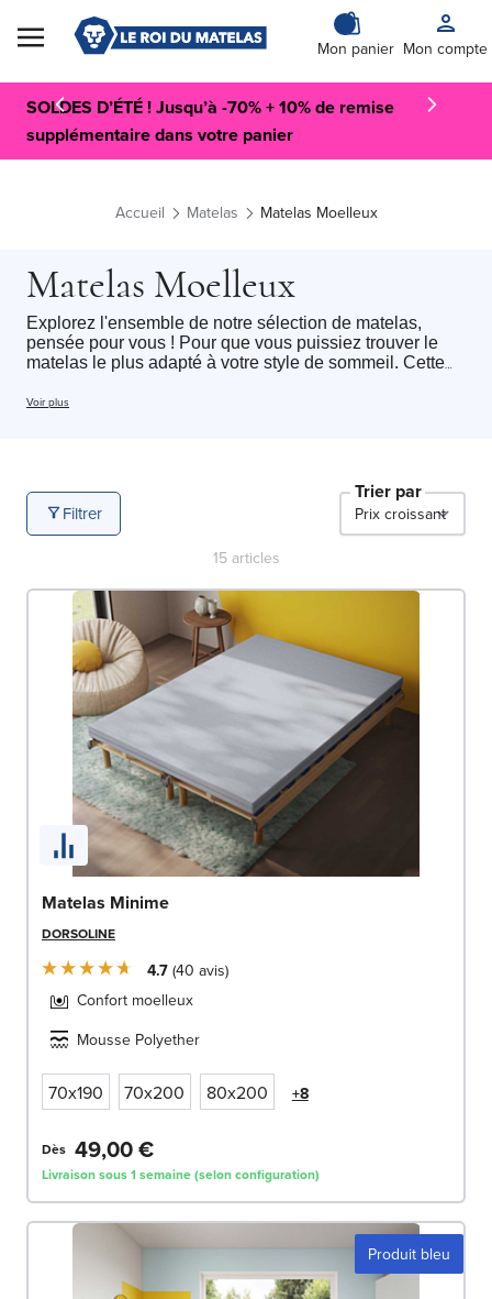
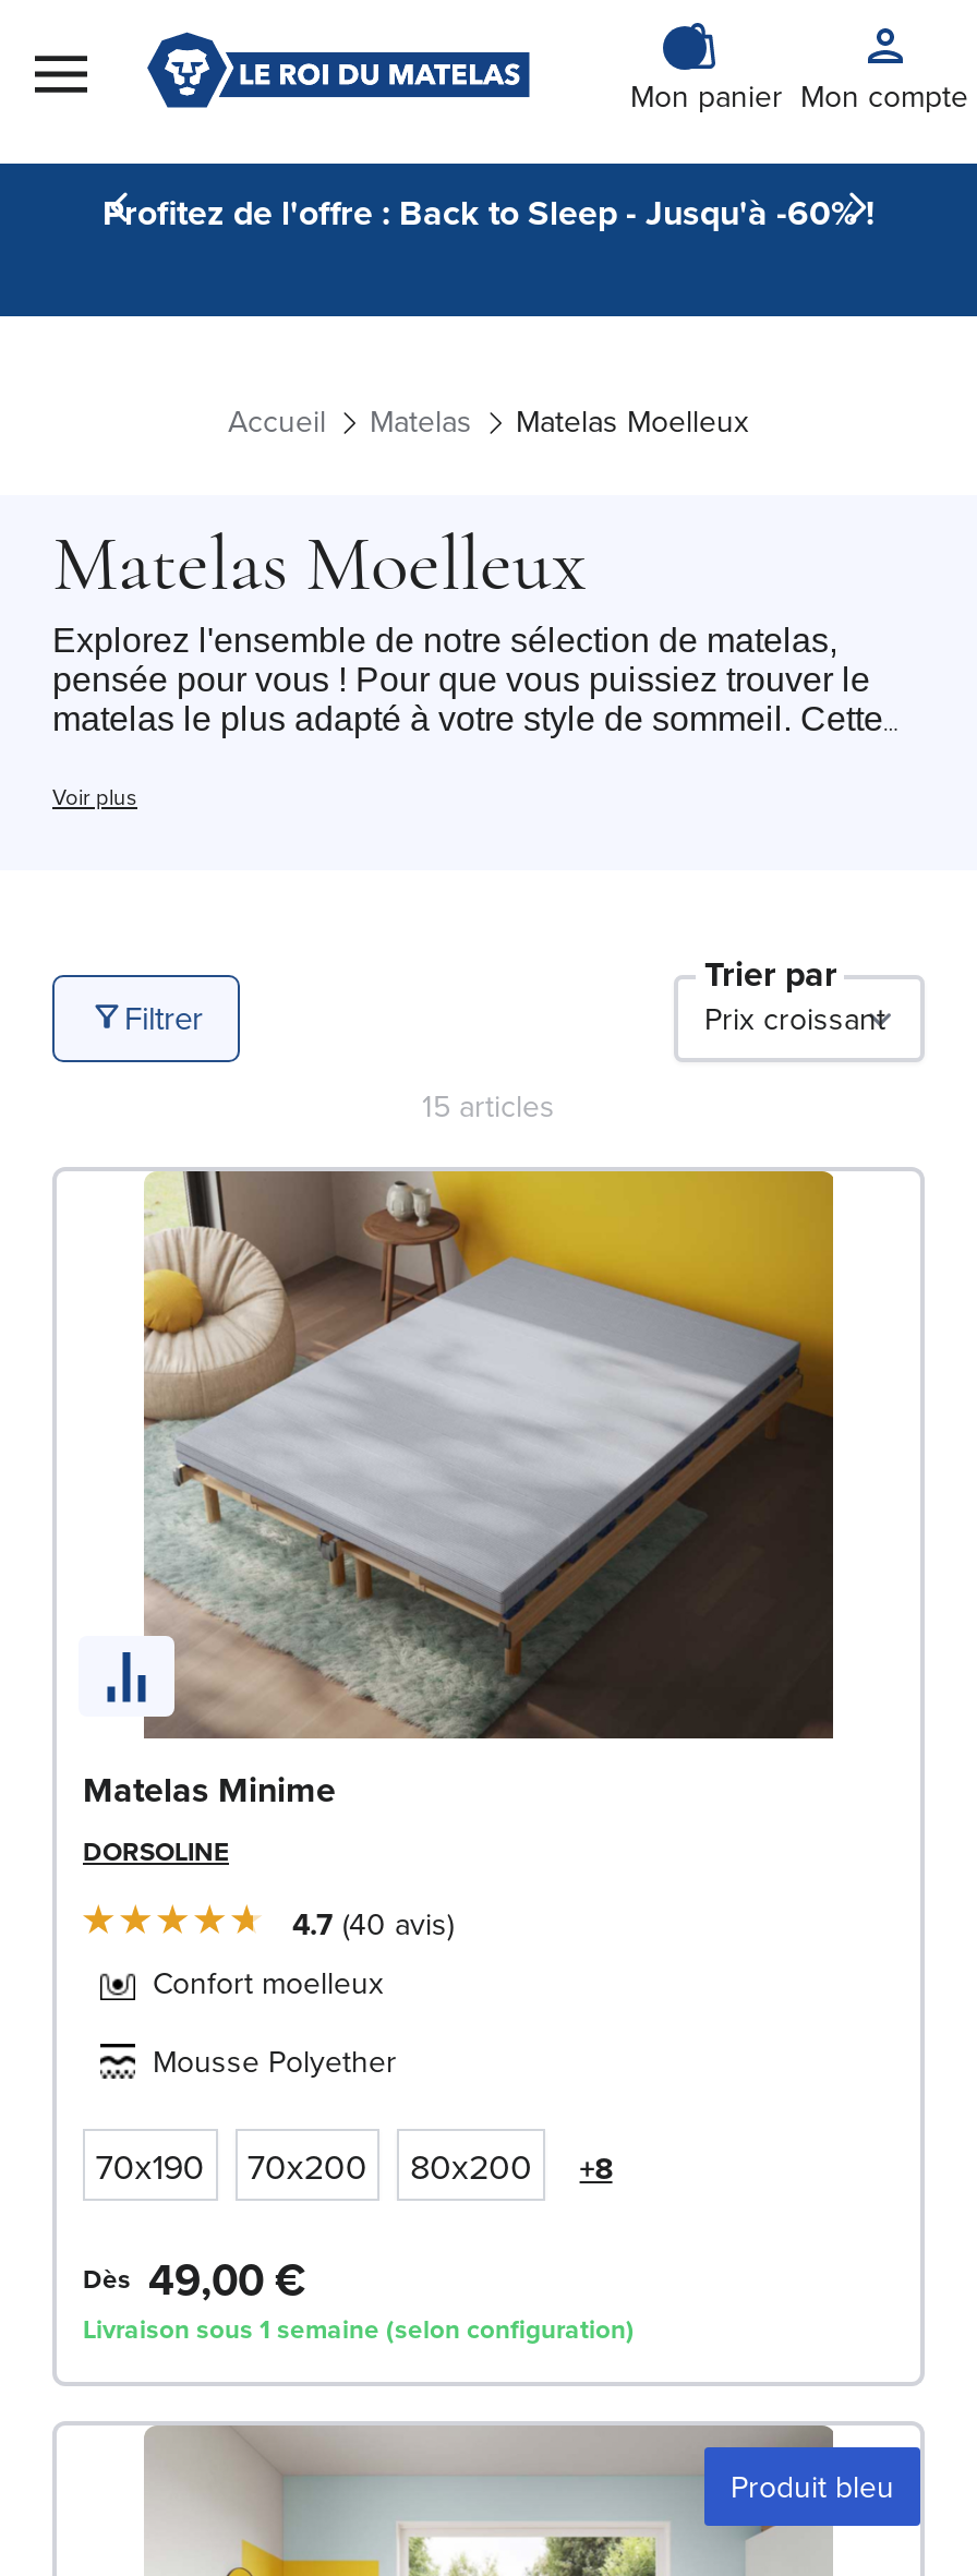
- SOLDES D’ÉTÉ ! Jusqu’à -70% + 10% de remise
- supplémentaire dans votre panier
+ Profitez de l'offre : Back to Sleep - Jusqu'à -60% !
